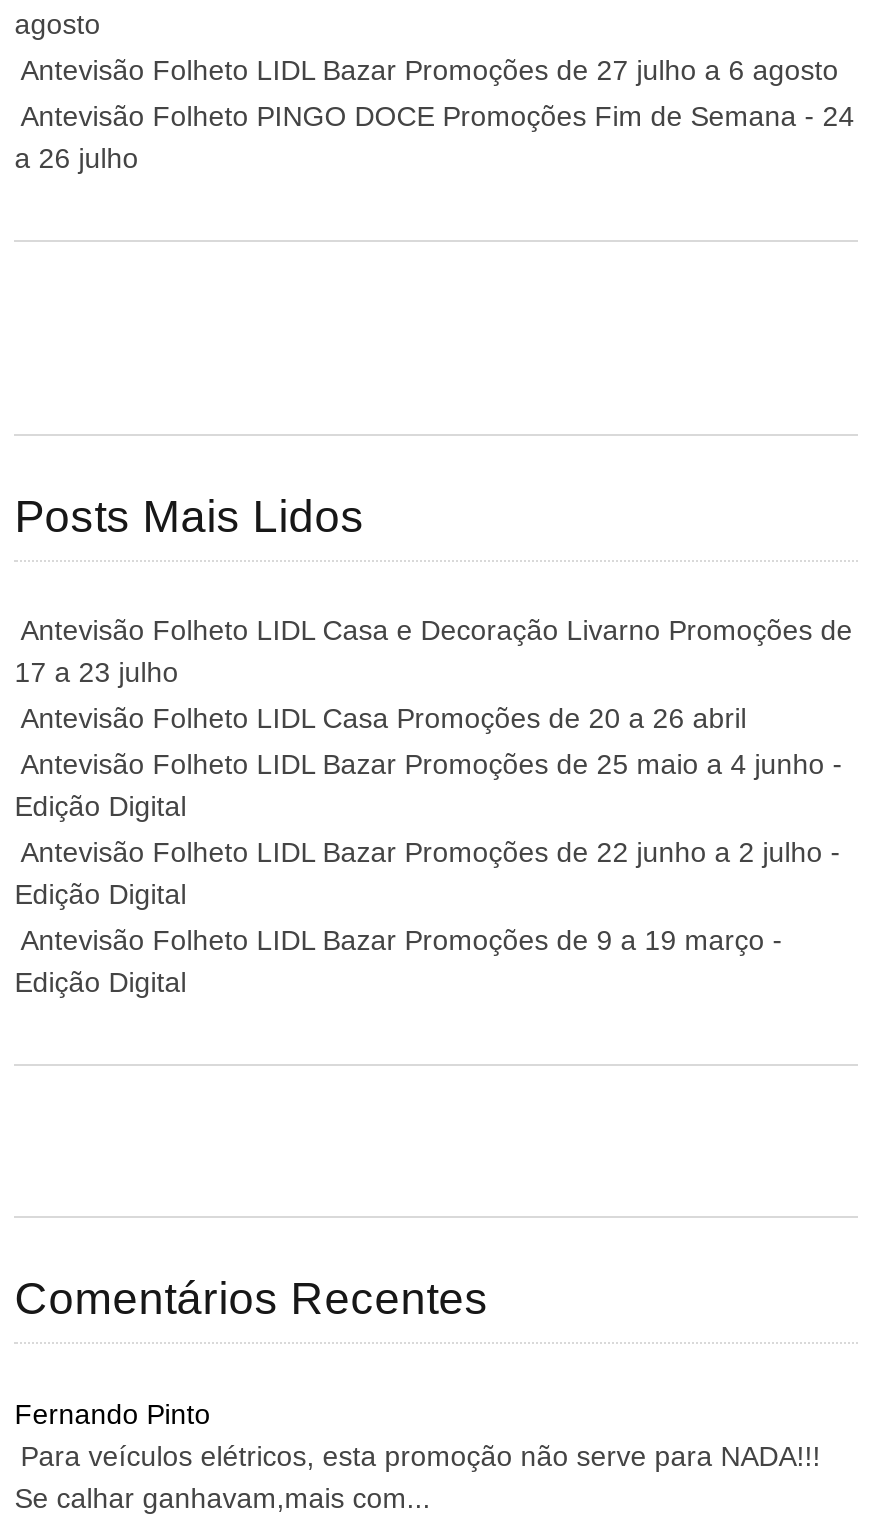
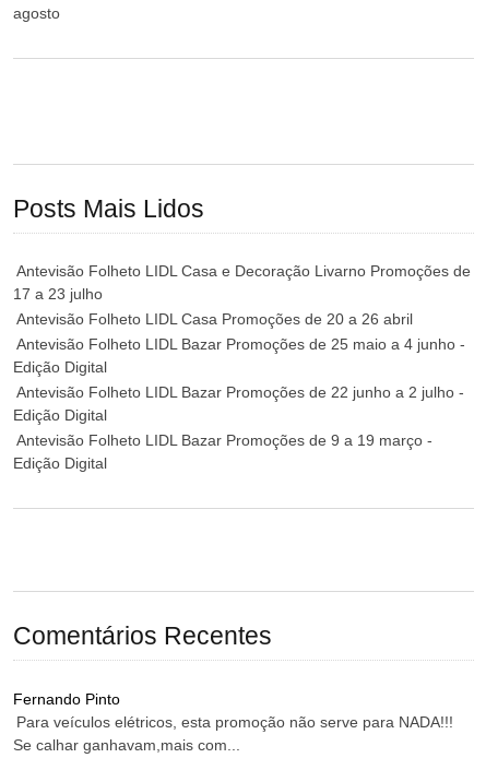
- Antevisão Folheto LIDL Bazar Promoções de 27 julho a 6 agosto
- Antevisão Folheto PINGO DOCE Promoções Fim de Semana - 24
- a 26 julho
